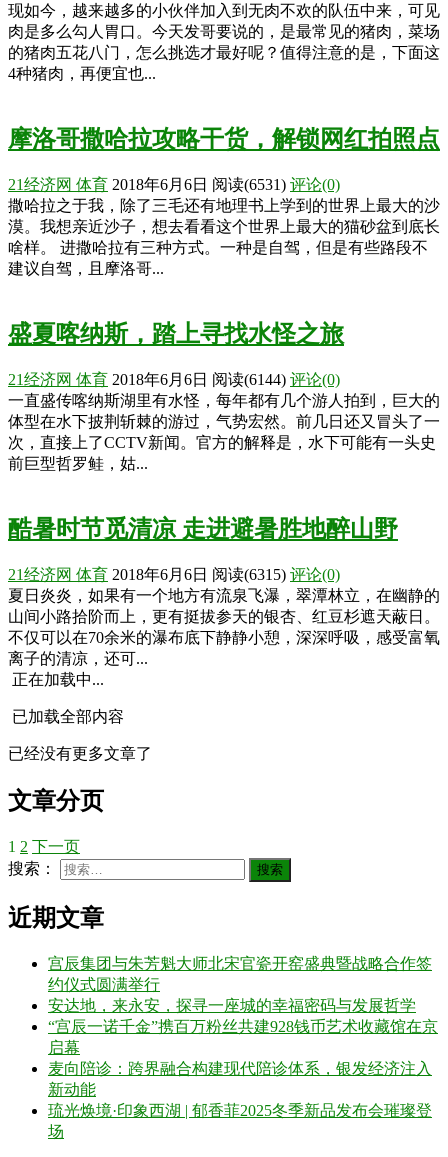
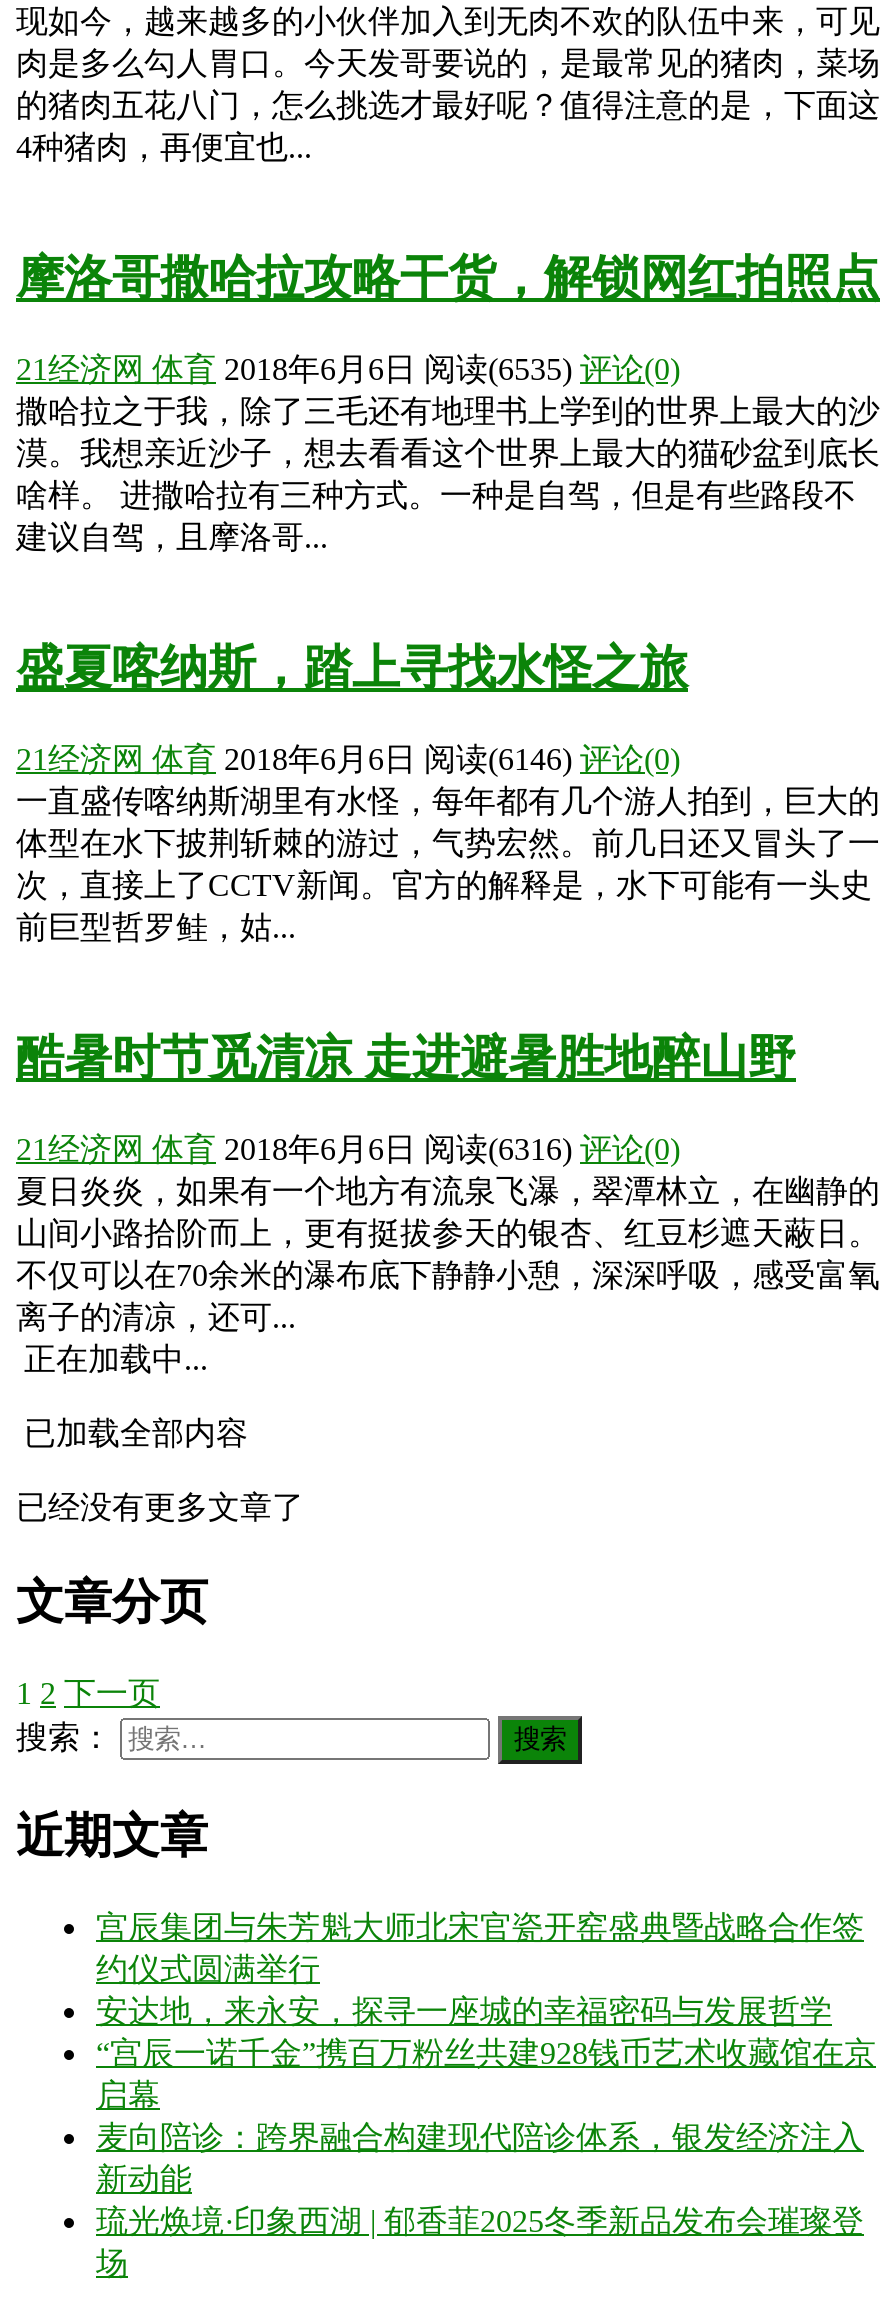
- 21经济网体育 2018年6月6日阅读(6531) 评论(0)
+ 21经济网体育 2018年6月6日阅读(6535) 评论(0)

- 21经济网体育 2018年6月6日阅读(6144) 评论(0)
+ 21经济网体育 2018年6月6日阅读(6146) 评论(0)

- 21经济网体育 2018年6月6日阅读(6315) 评论(0)
+ 21经济网体育 2018年6月6日阅读(6316) 评论(0)
